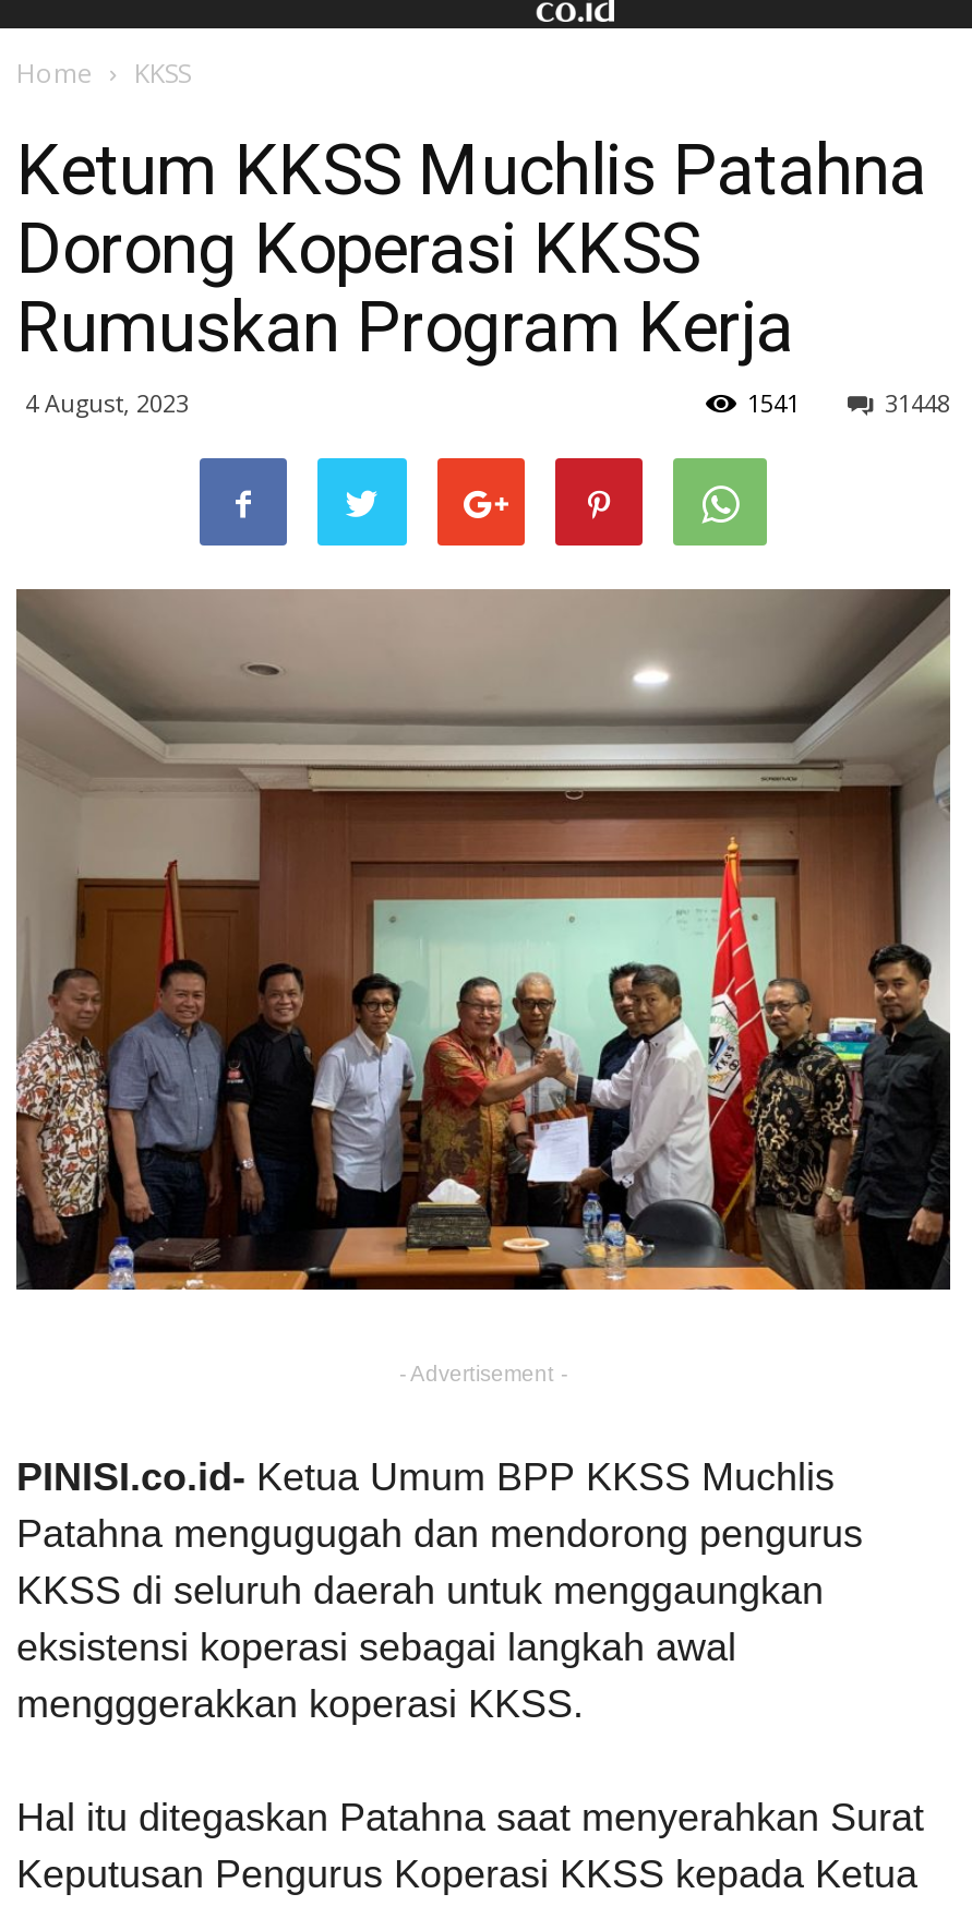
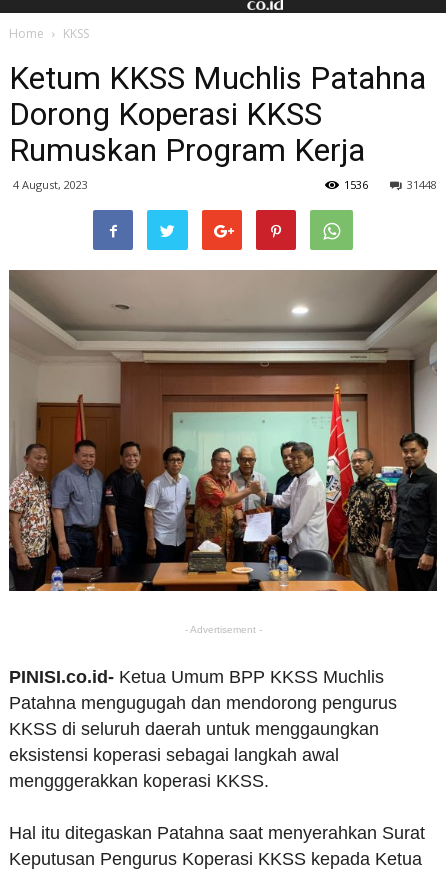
- 1541
+ 1536
